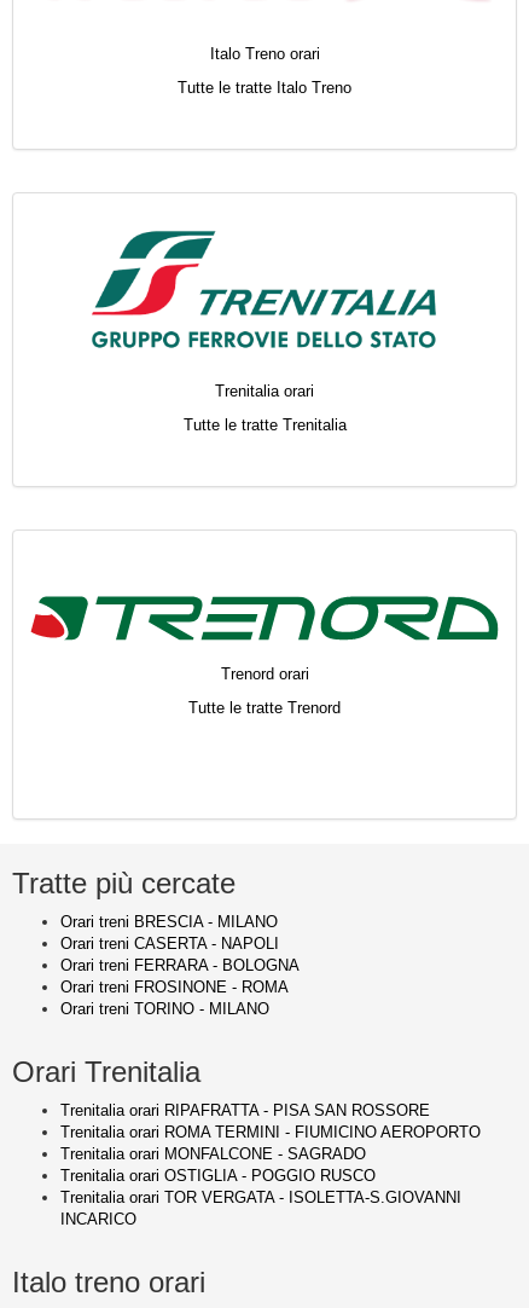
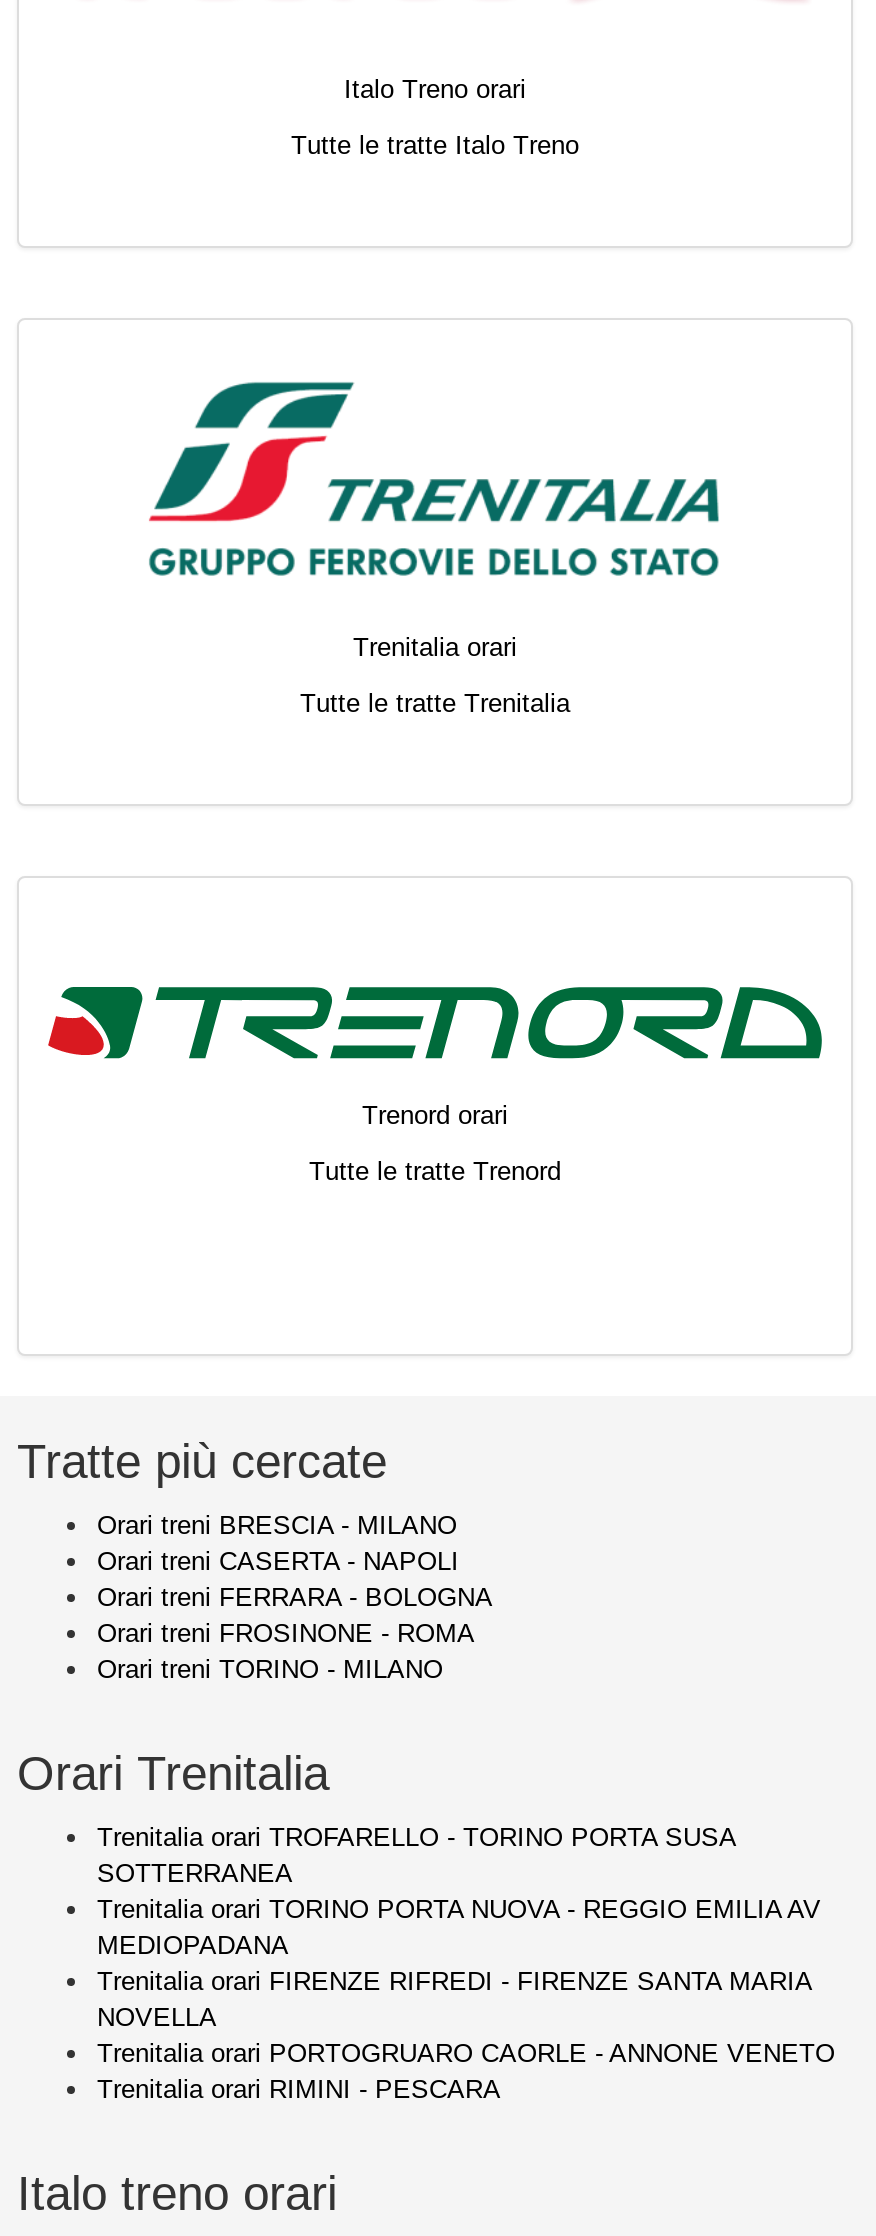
- Trenitalia orari RIPAFRATTA - PISA SAN ROSSORE
- Trenitalia orari ROMA TERMINI - FIUMICINO AEROPORTO
- Trenitalia orari MONFALCONE - SAGRADO
- Trenitalia orari OSTIGLIA - POGGIO RUSCO
- Trenitalia orari TOR VERGATA - ISOLETTA-S.GIOVANNI
- INCARICO
+ Trenitalia orari TROFARELLO - TORINO PORTA SUSA
+ SOTTERRANEA
+ Trenitalia orari TORINO PORTA NUOVA - REGGIO EMILIA AV
+ MEDIOPADANA
+ Trenitalia orari FIRENZE RIFREDI - FIRENZE SANTA MARIA
+ NOVELLA
+ Trenitalia orari PORTOGRUARO CAORLE - ANNONE VENETO
+ Trenitalia orari RIMINI - PESCARA
